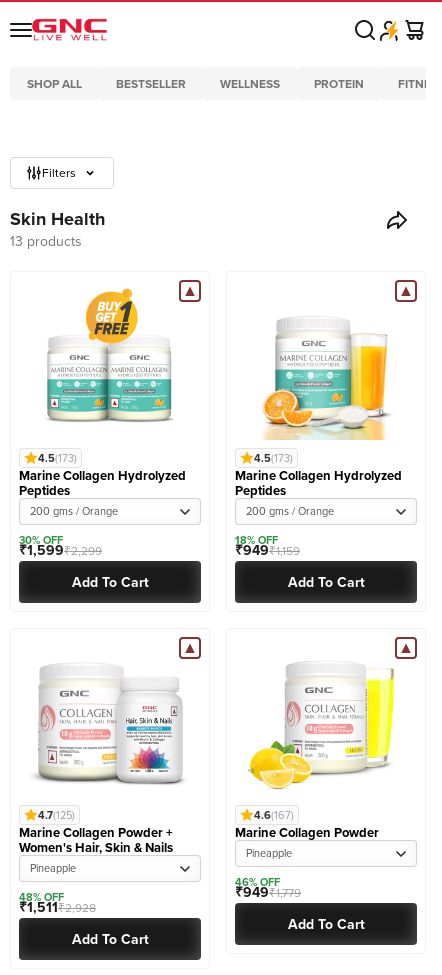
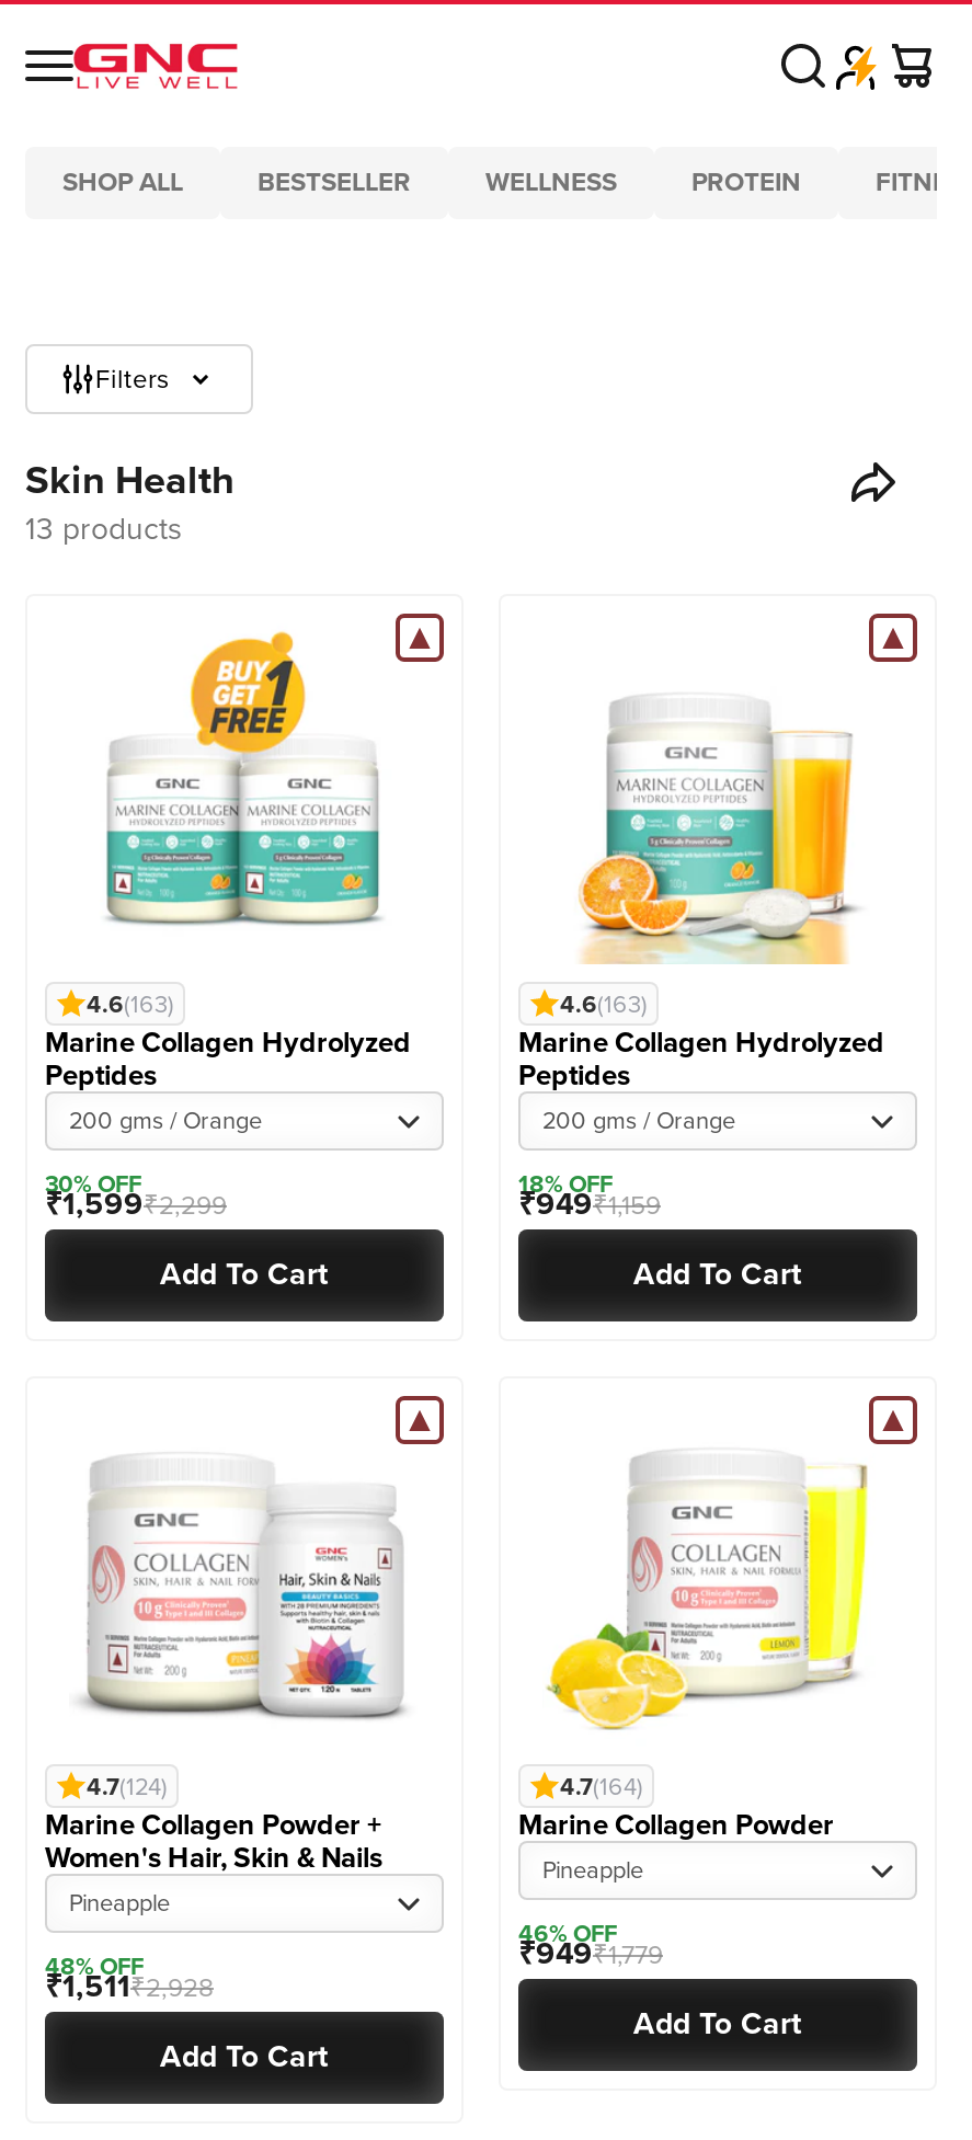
- 4.5(173)
+ 4.6(163)

- 4.5(173)
+ 4.6(163)

- 4.7(125)
+ 4.7(124)

- 4.6(167)
+ 4.7(164)
